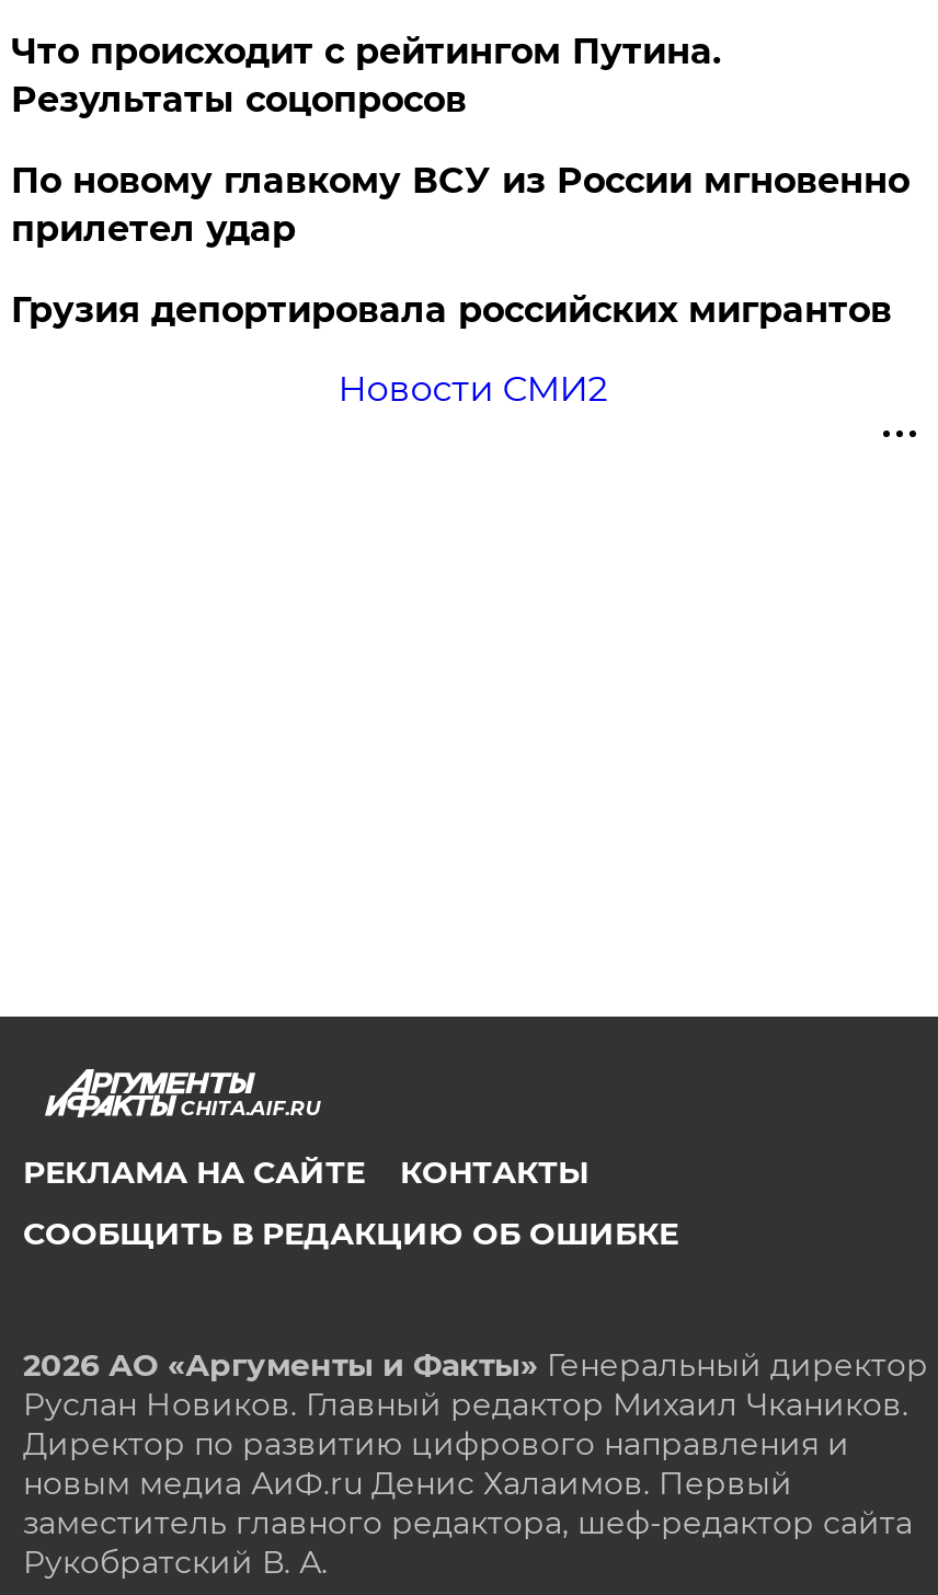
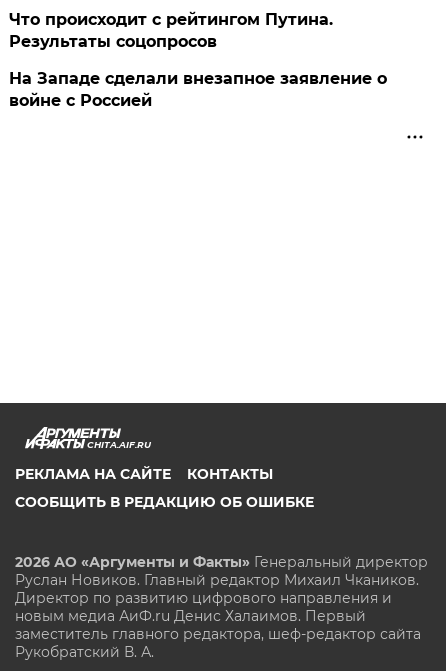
- По новому главкому ВСУ из России мгновенно
- прилетел удар
- Грузия депортировала российских мигрантов
- Новости СМИ2
+ На Западе сделали внезапное заявление о
+ войне с Россией
